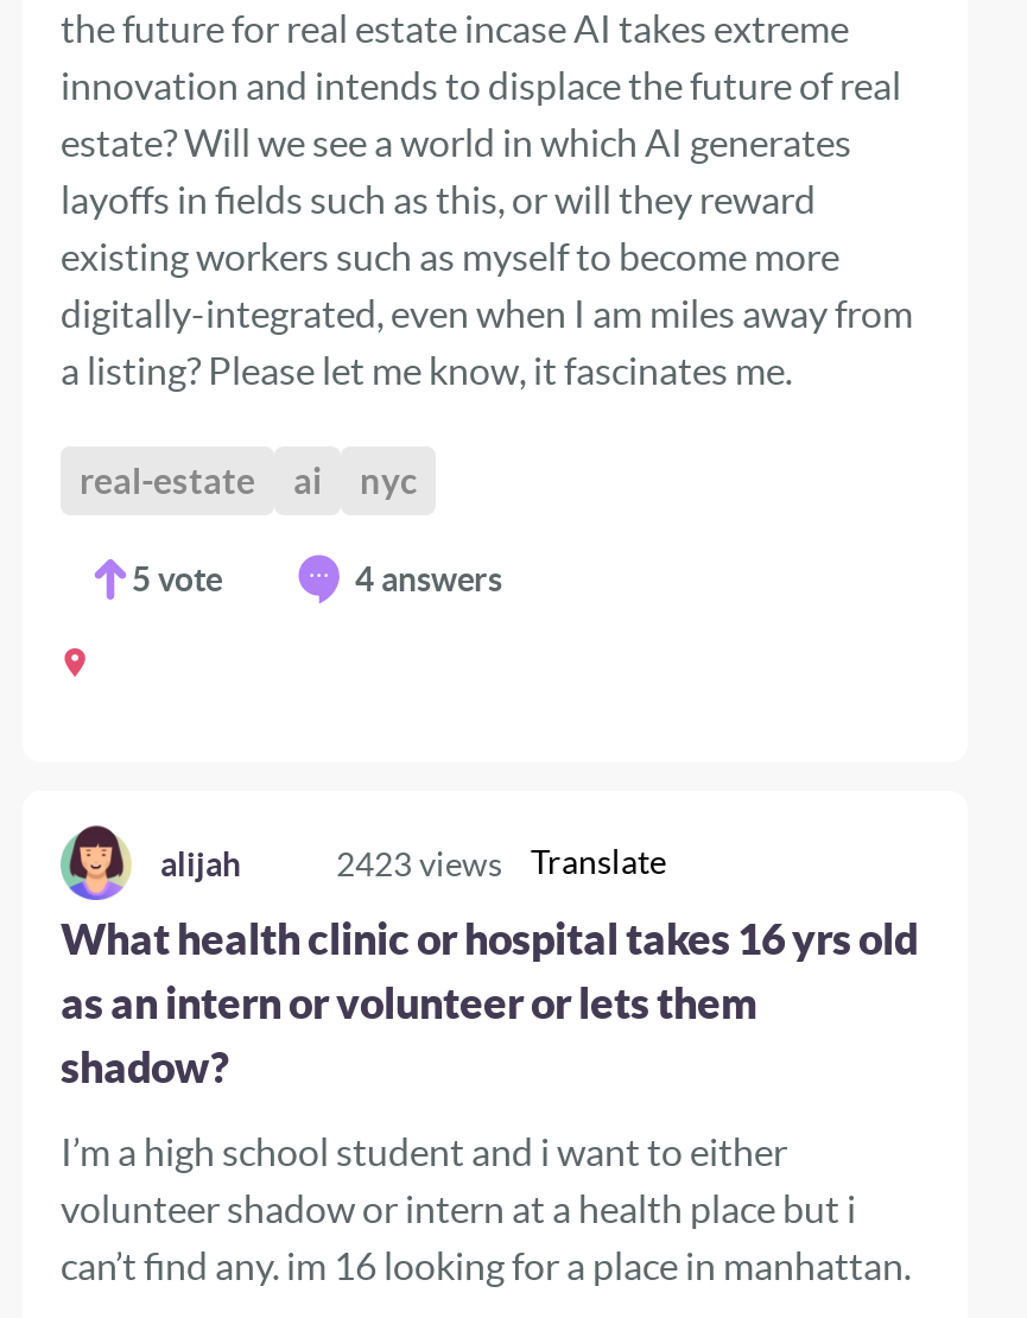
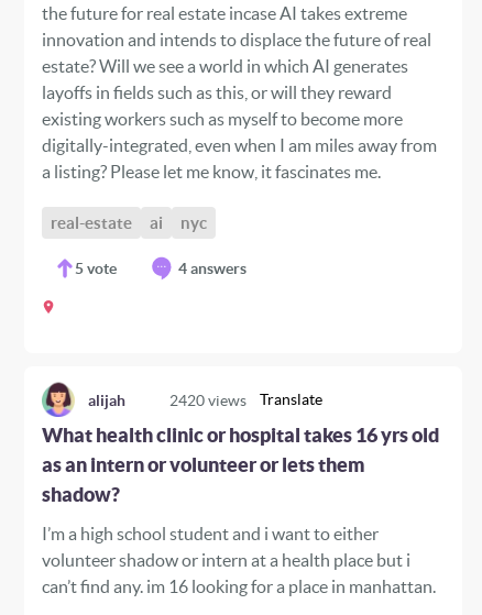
- 2423 views Translate
+ 2420 views Translate
